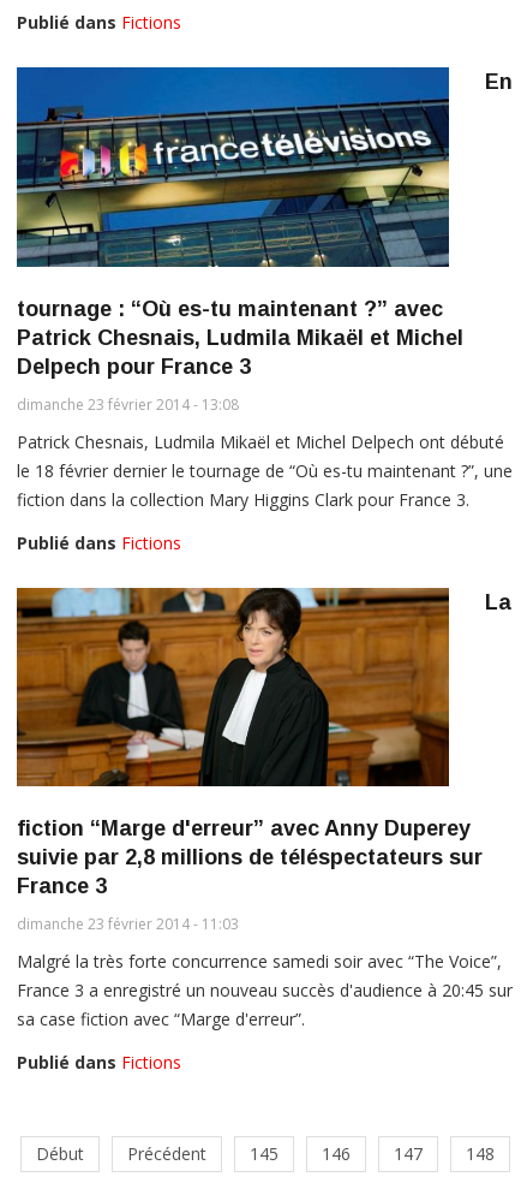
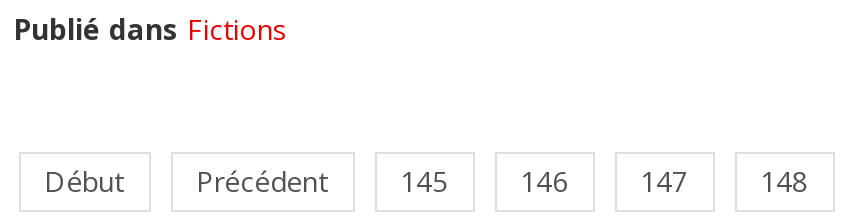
- [image]
- tournage : “Où es-tu maintenant ?” avec
- Patrick Chesnais, Ludmila Mikaël et Michel
- Delpech pour France 3
- dimanche 23 février 2014 - 13:08
- Patrick Chesnais, Ludmila Mikaël et Michel Delpech ont débuté
- le 18 février dernier le tournage de “Où es-tu maintenant ?”, une
- fiction dans la collection Mary Higgins Clark pour France 3.
- Publié dans Fictions
- La

- En

- [image]
- fiction “Marge d'erreur” avec Anny Duperey
- suivie par 2,8 millions de téléspectateurs sur
- France 3
- dimanche 23 février 2014 - 11:03
- Malgré la très forte concurrence samedi soir avec “The Voice”,
- France 3 a enregistré un nouveau succès d'audience à 20:45 sur
- sa case fiction avec “Marge d'erreur”.
- Publié dans Fictions
